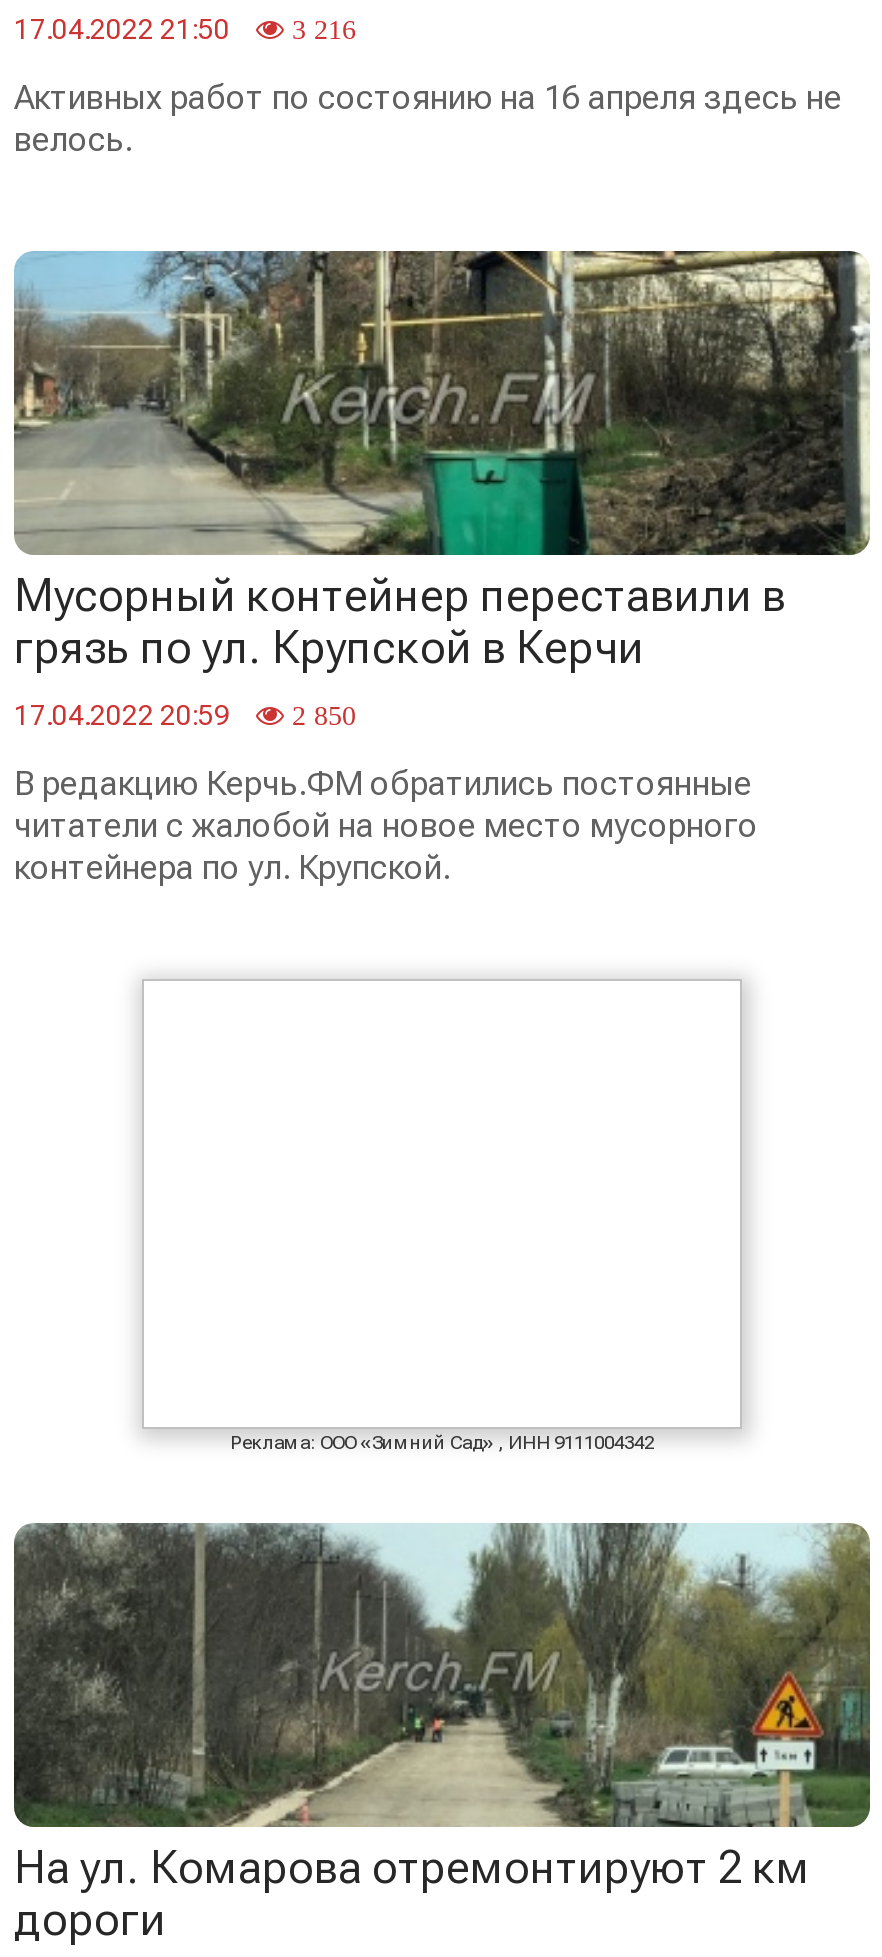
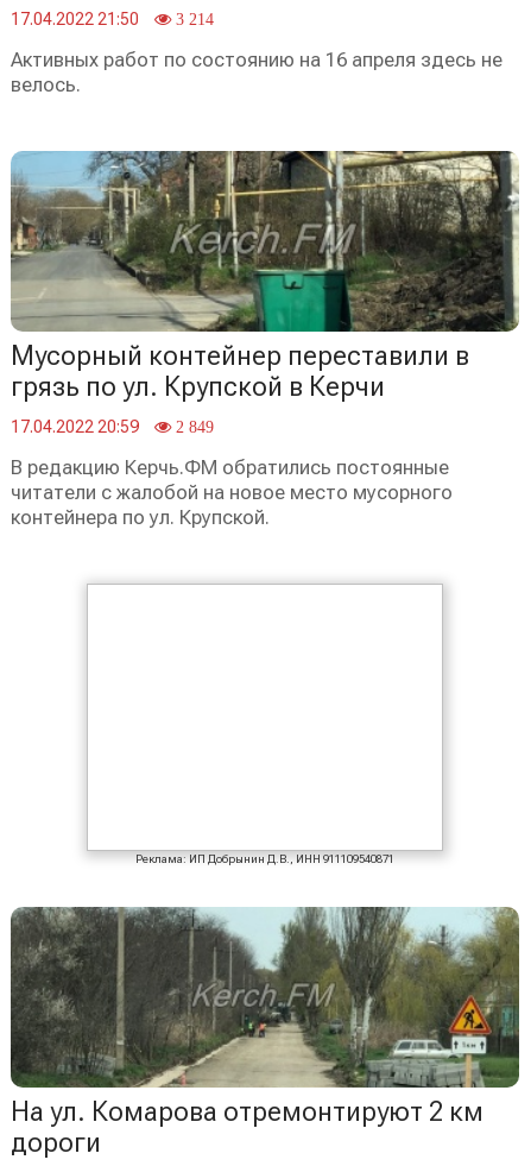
- 17.04.2022 21:50 3 216
+ 17.04.2022 21:50 3 214

- 17.04.2022 20:59 2 850
+ 17.04.2022 20:59 2 849

- Реклама: ООО «Зимний Сад» , ИНН 9111004342
+ Реклама: ИП Добрынин Д.В., ИНН 911109540871
